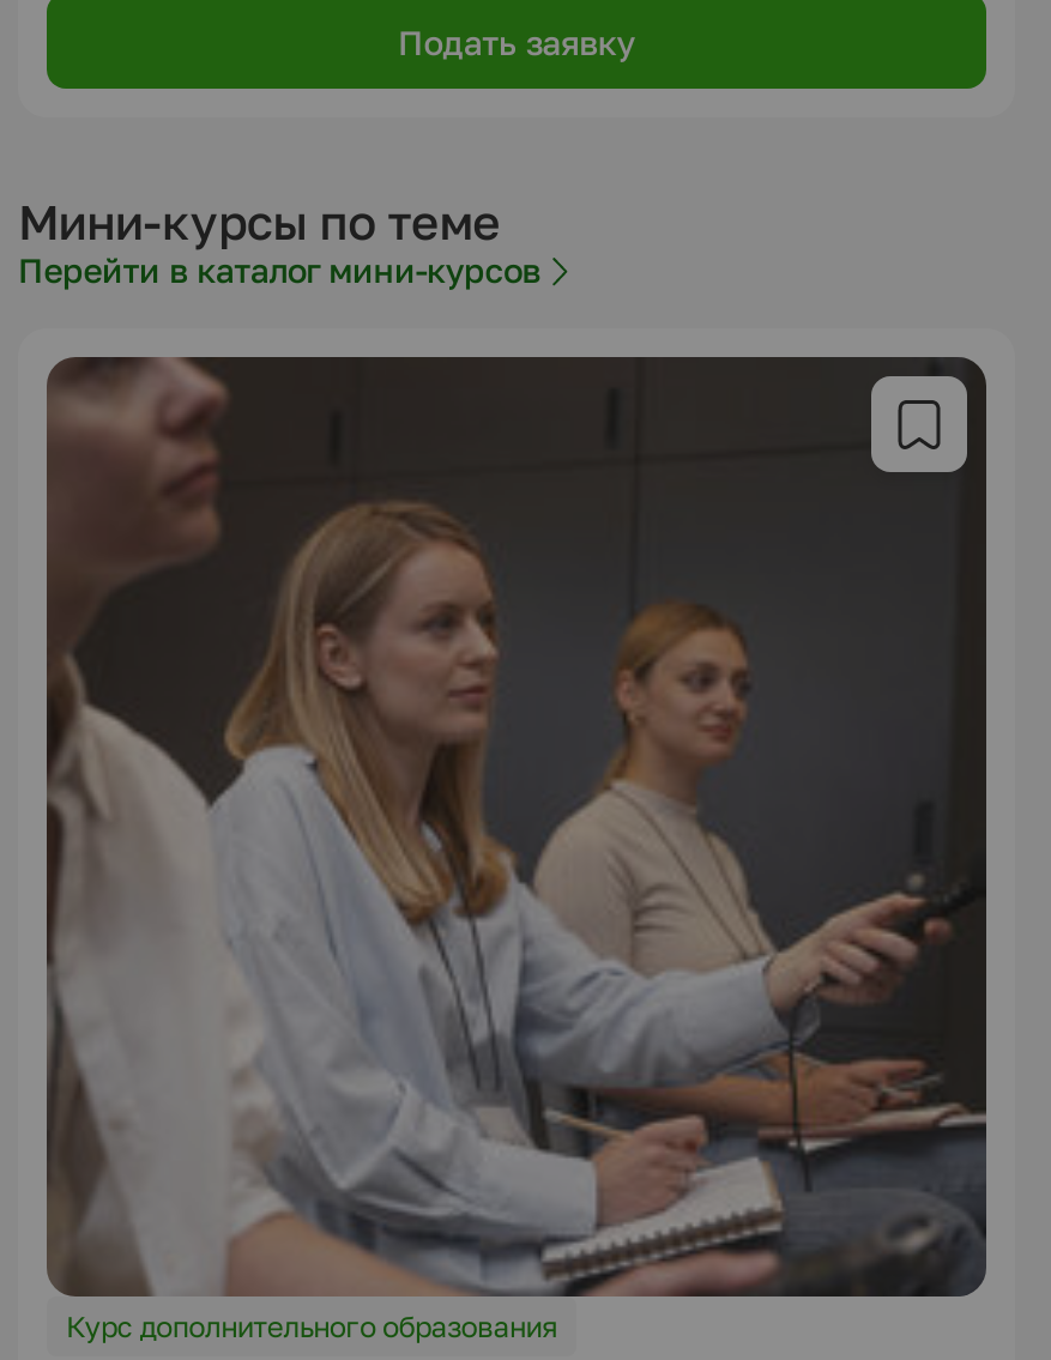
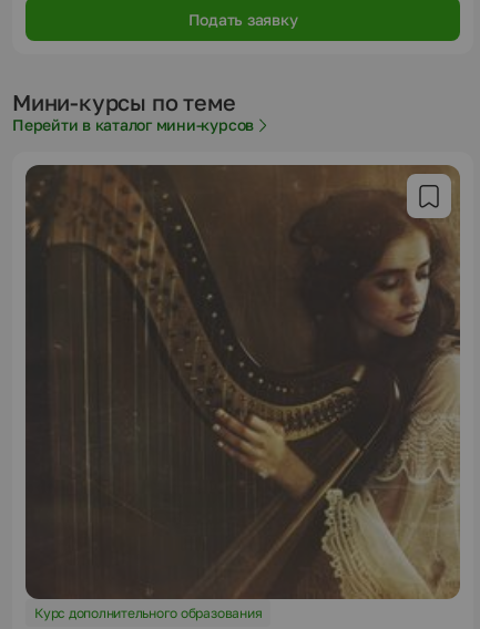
- [image]
+ [image]
